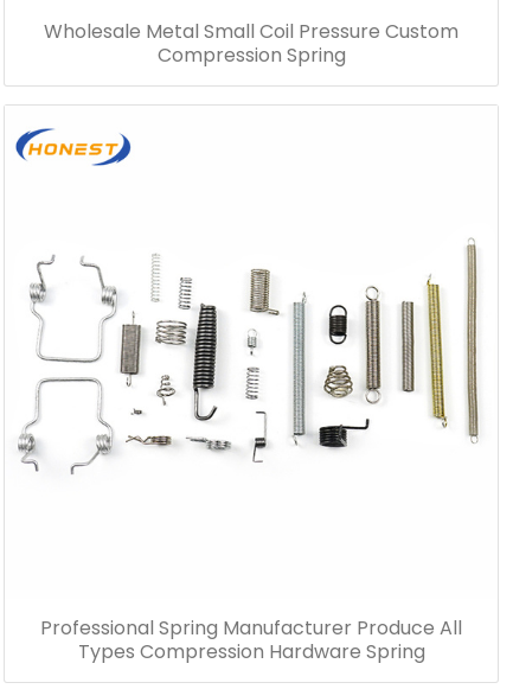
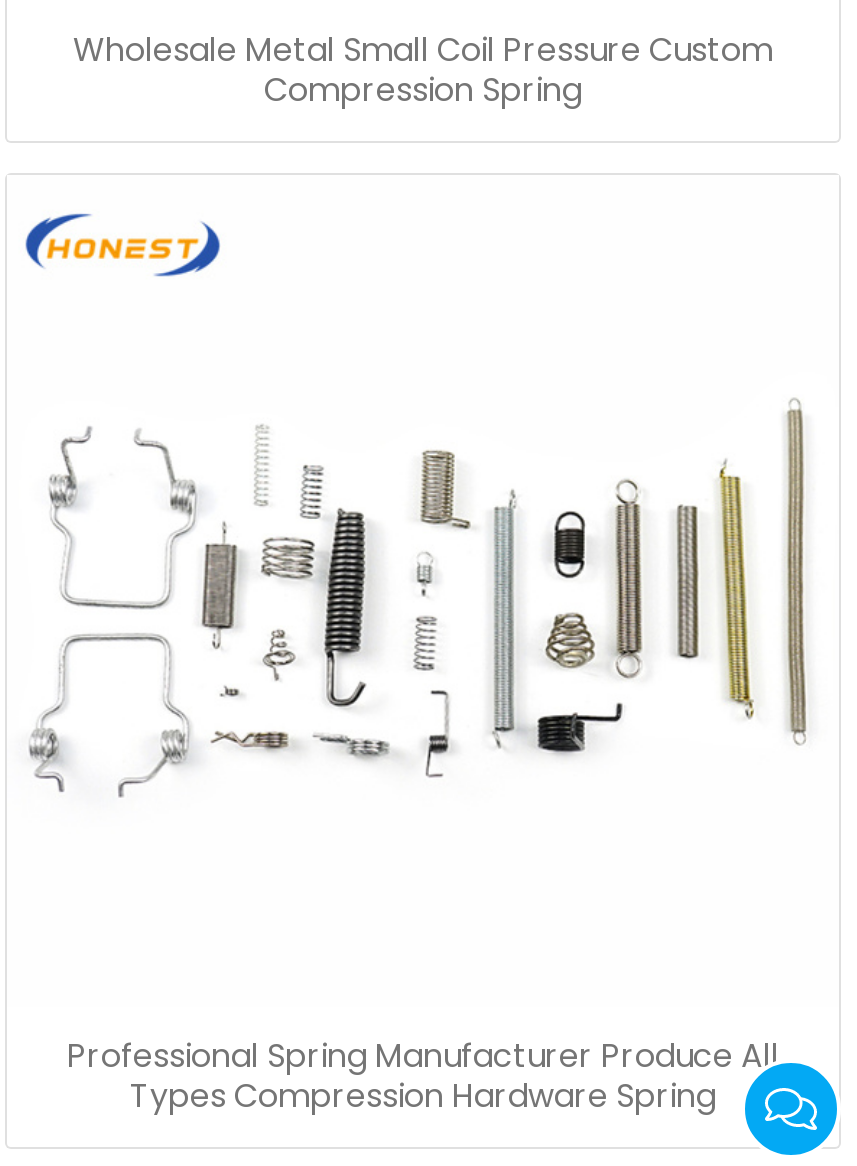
+ [image]
